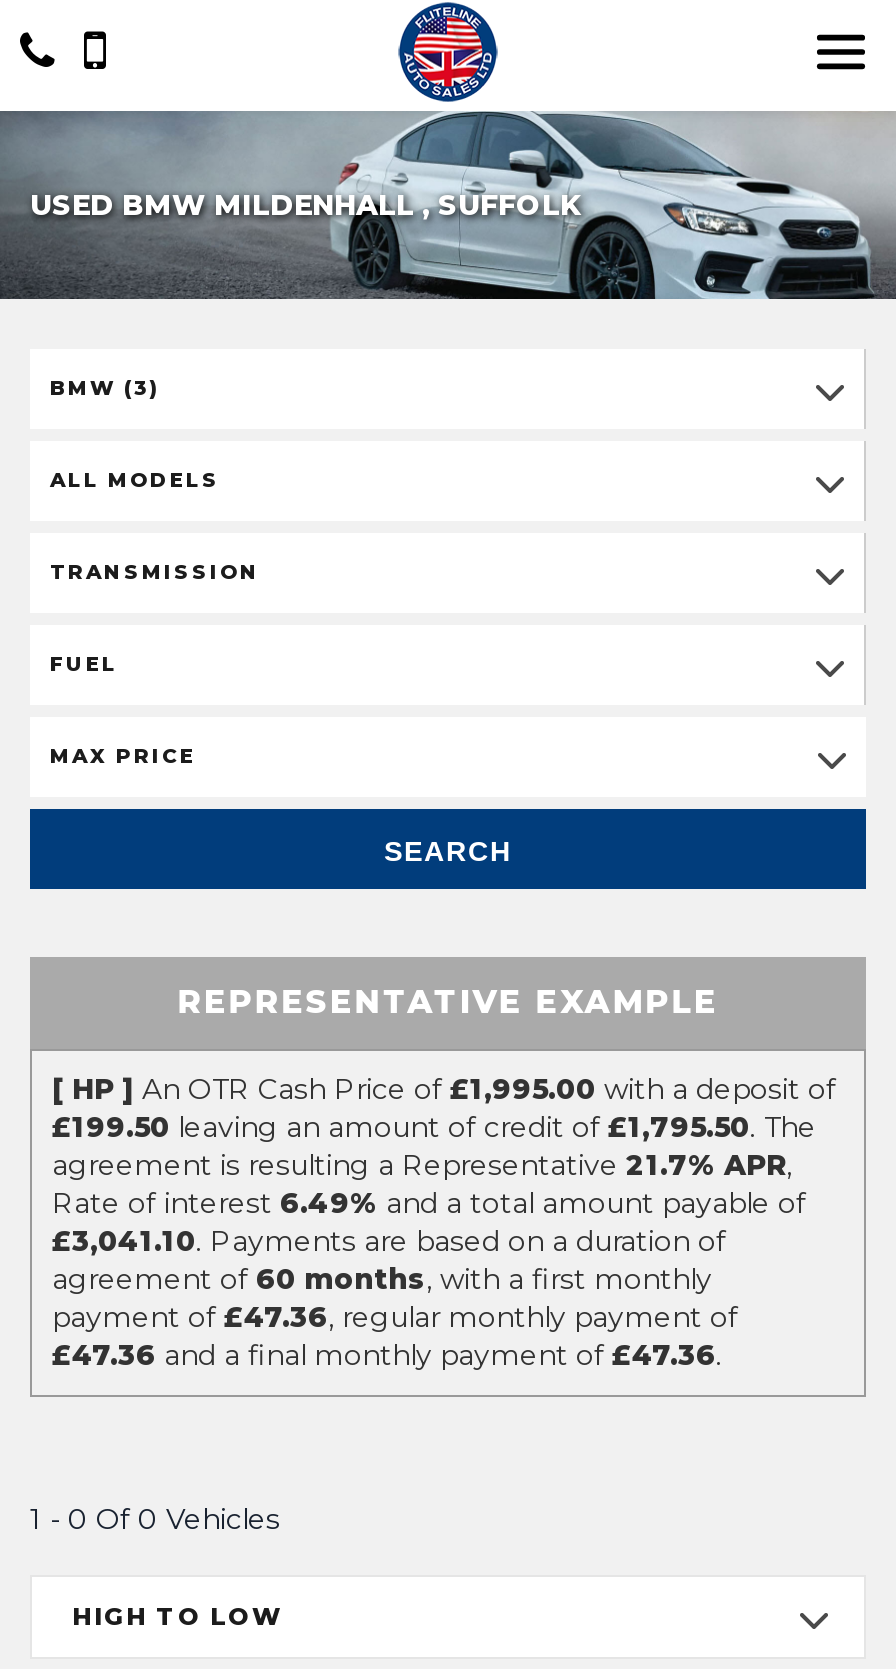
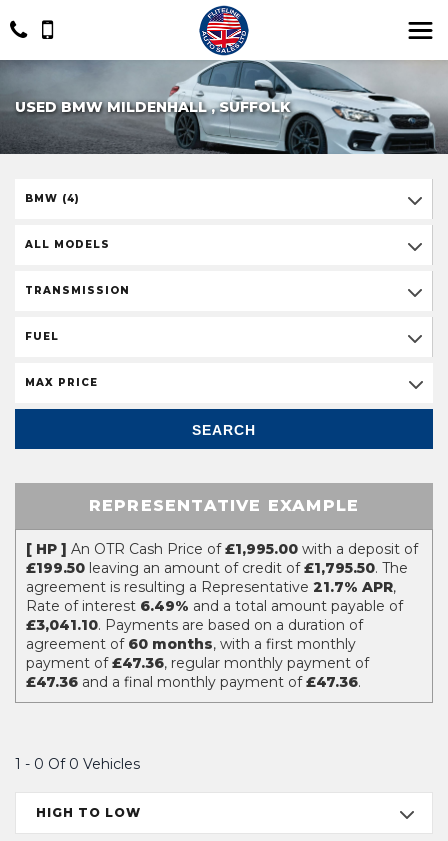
- BMW (3)
+ BMW (4)
